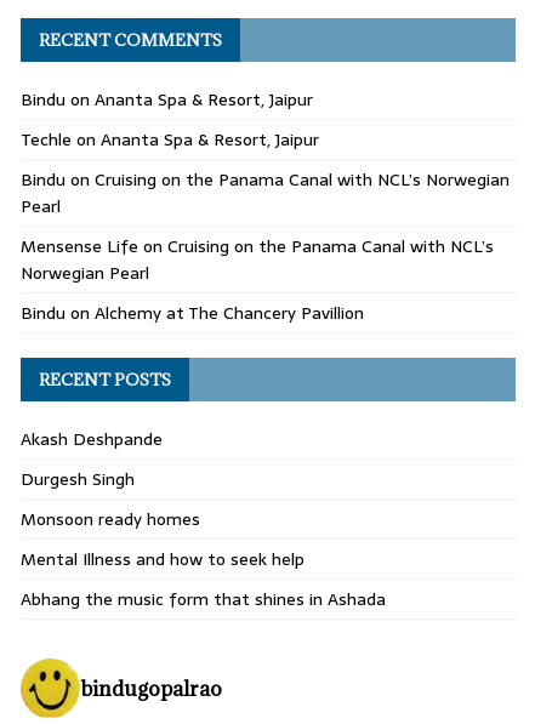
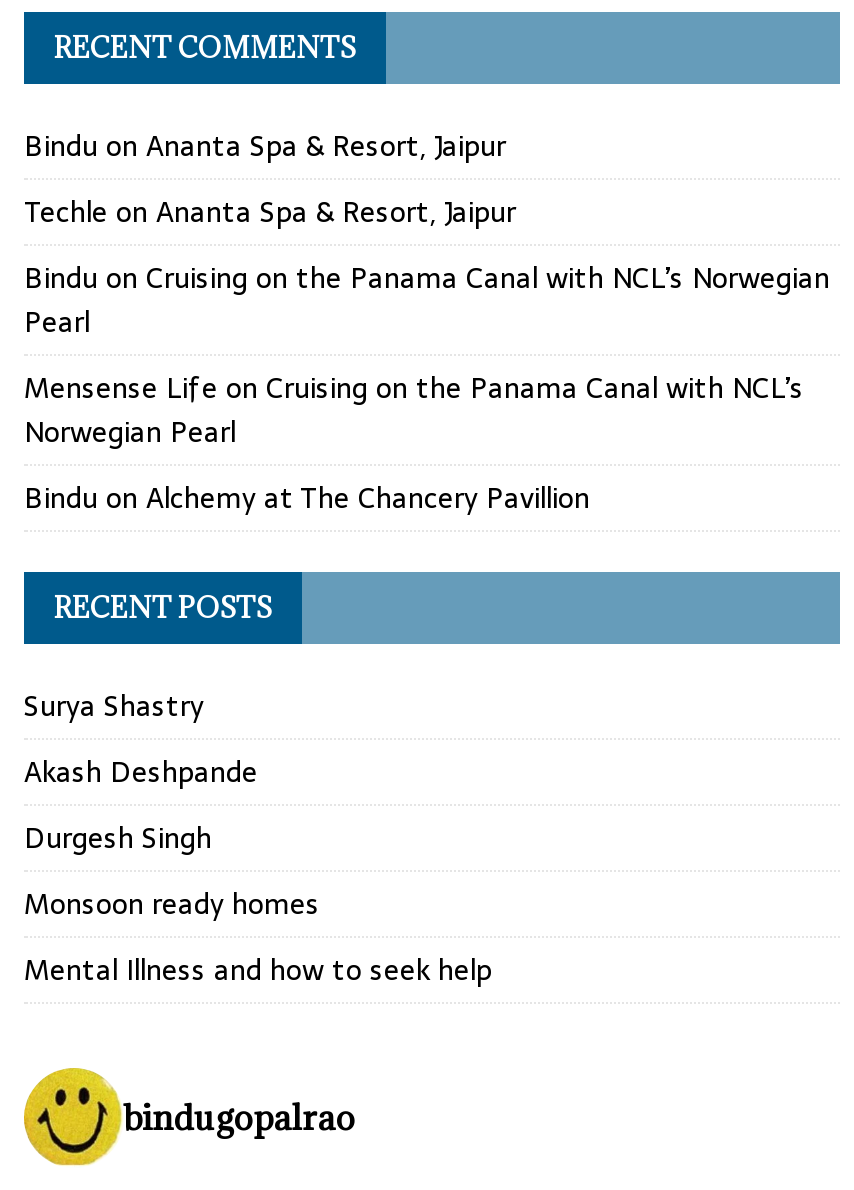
+ Surya Shastry

moved down: Akash Deshpande | Durgesh Singh | Monsoon ready homes | Mental Illness and how to seek help

- Abhang the music form that shines in Ashada
